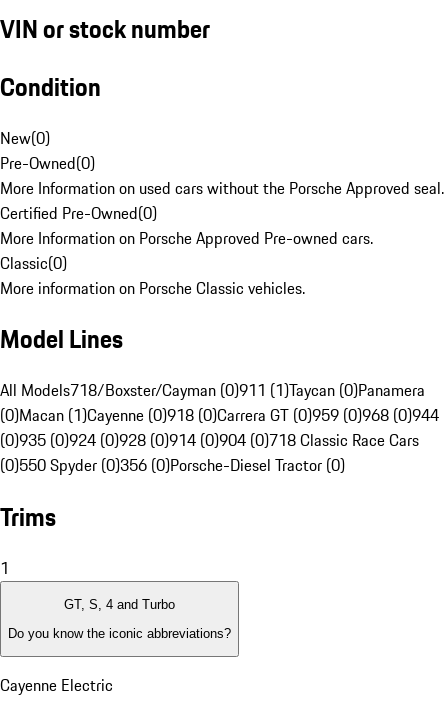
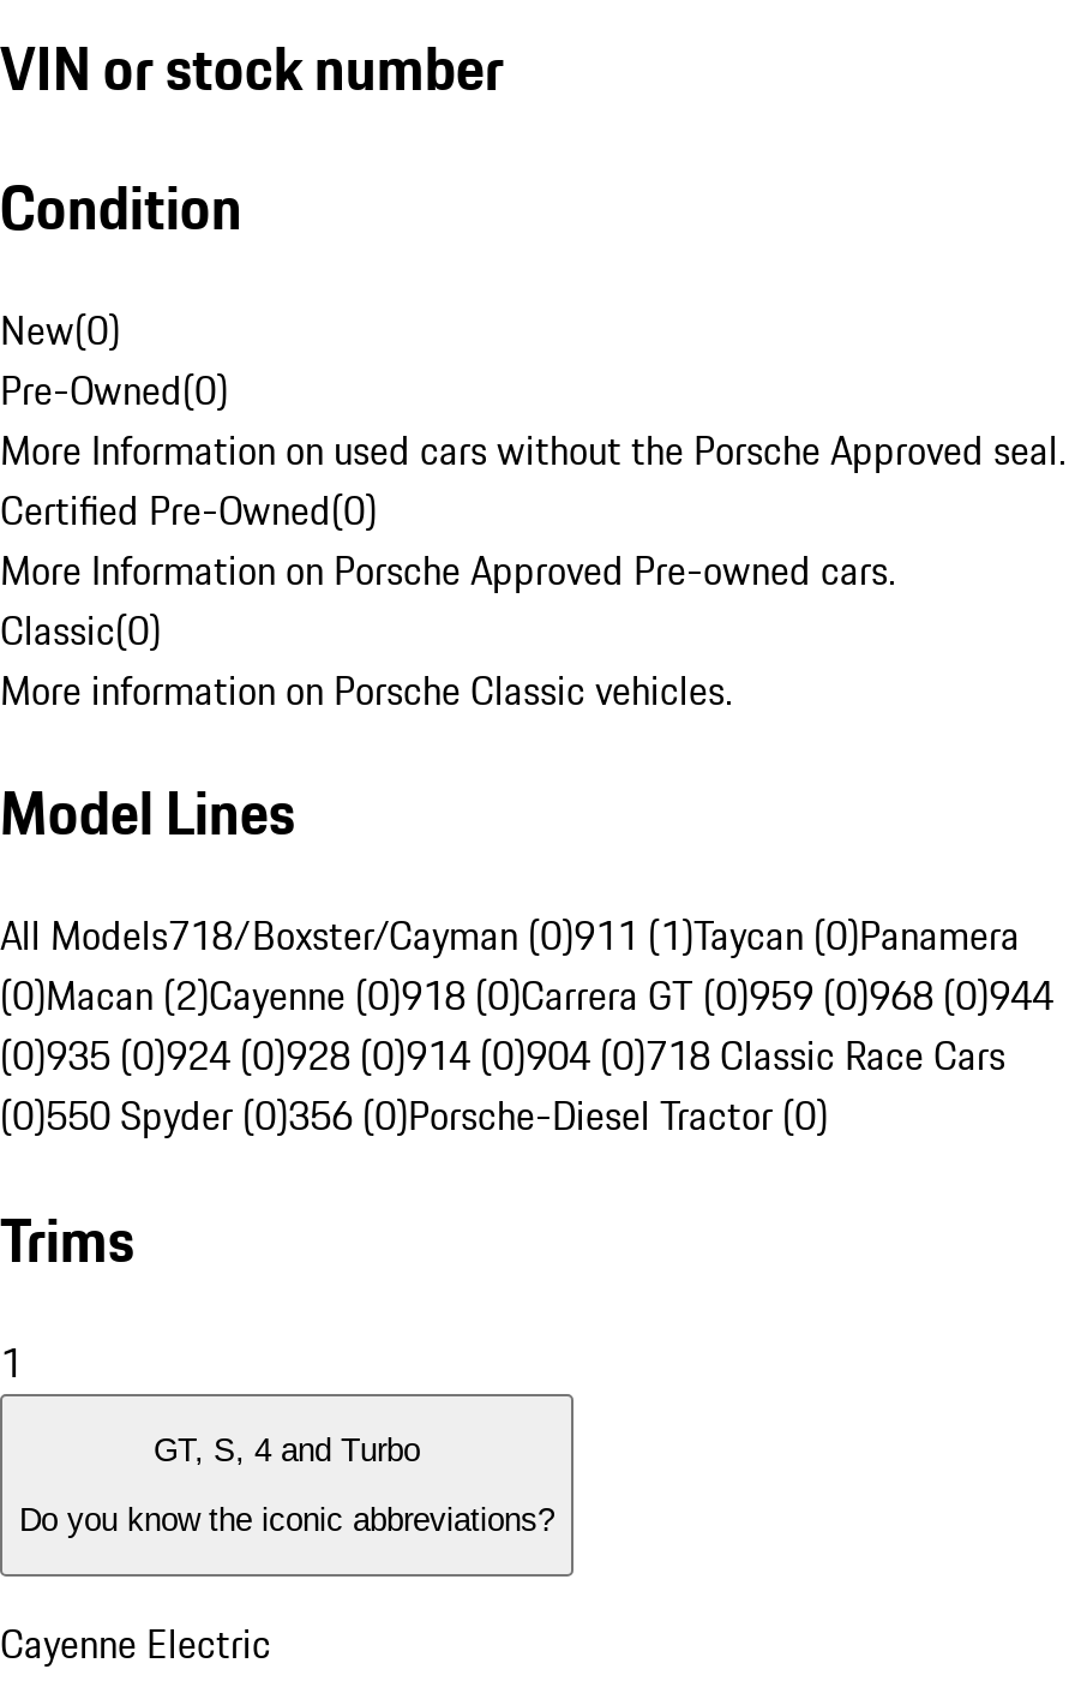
- (0)Macan (1)Cayenne (0)918 (0)Carrera GT (0)959 (0)968 (0)944
+ (0)Macan (2)Cayenne (0)918 (0)Carrera GT (0)959 (0)968 (0)944
